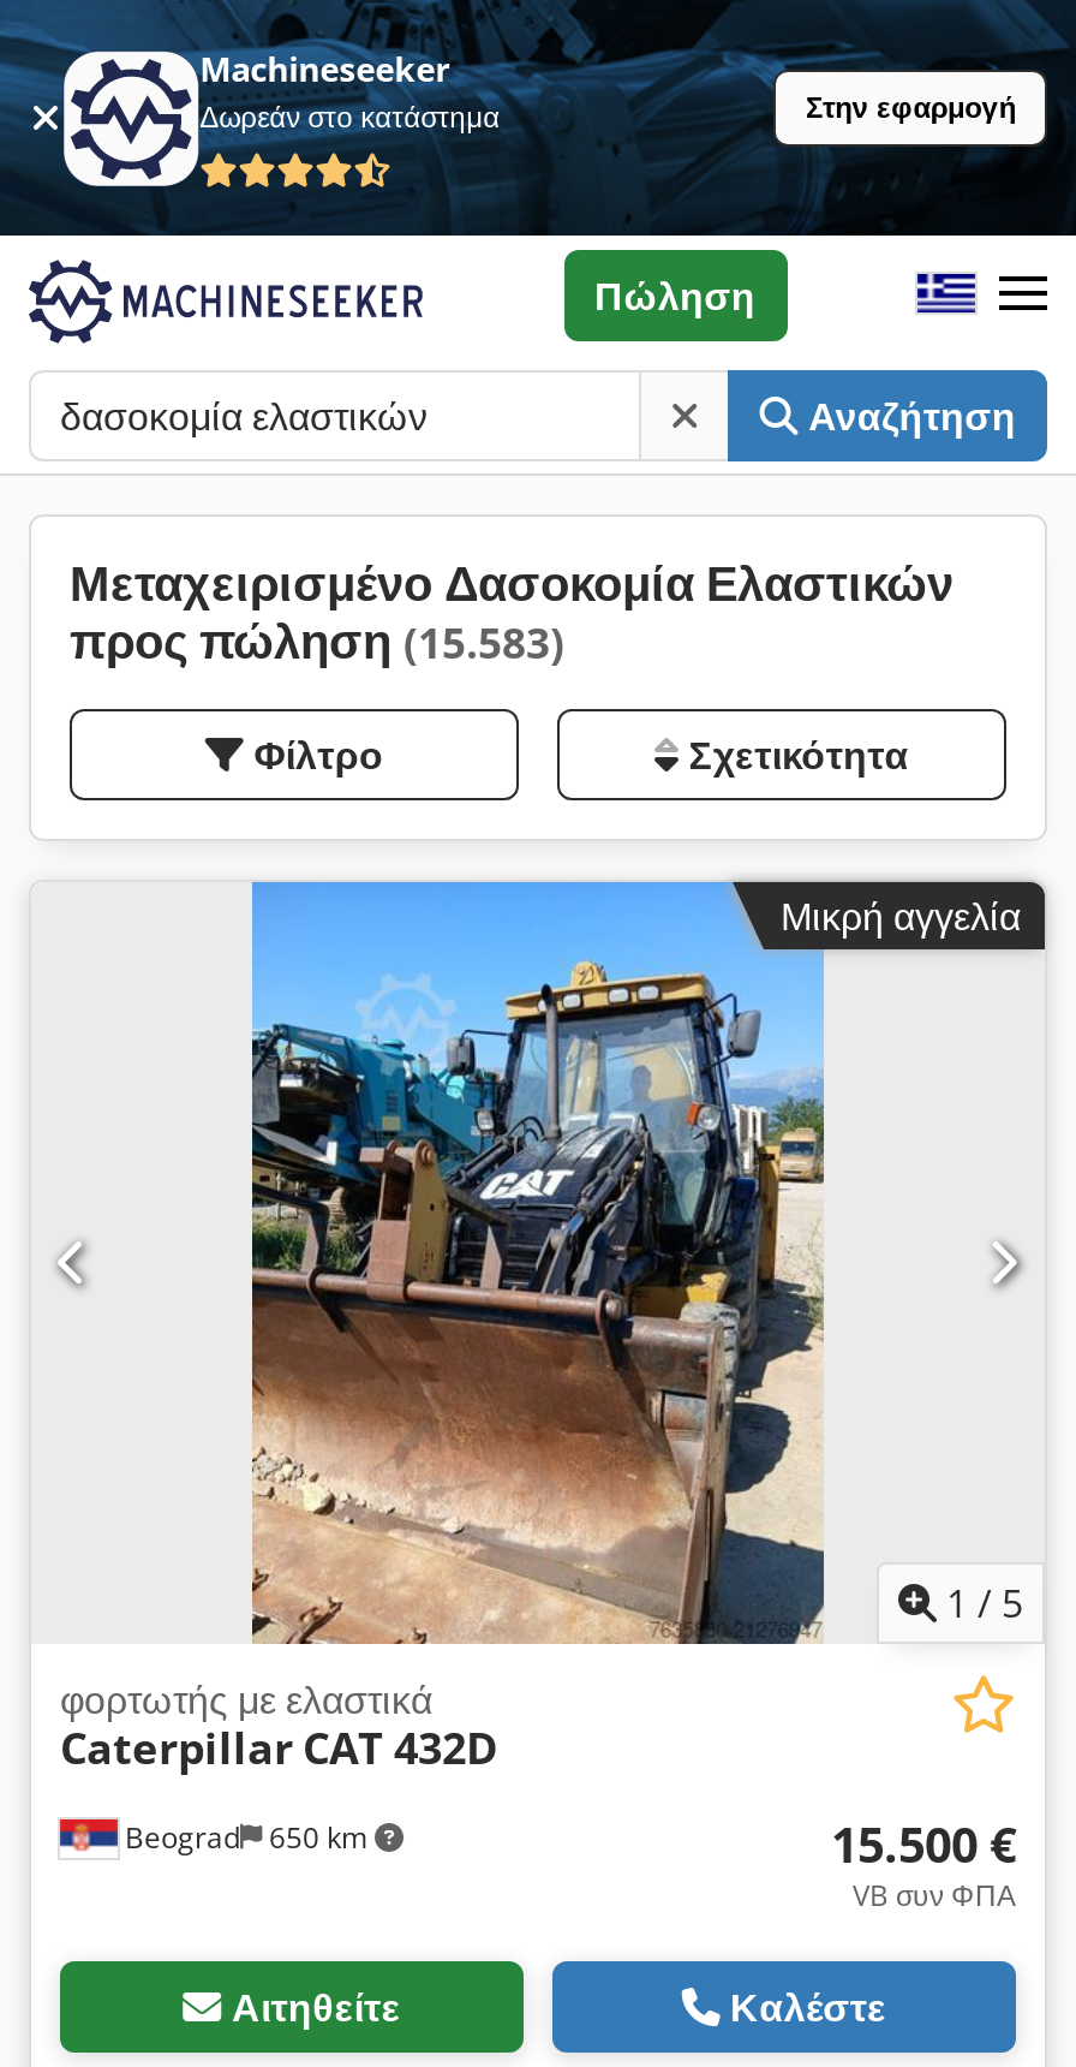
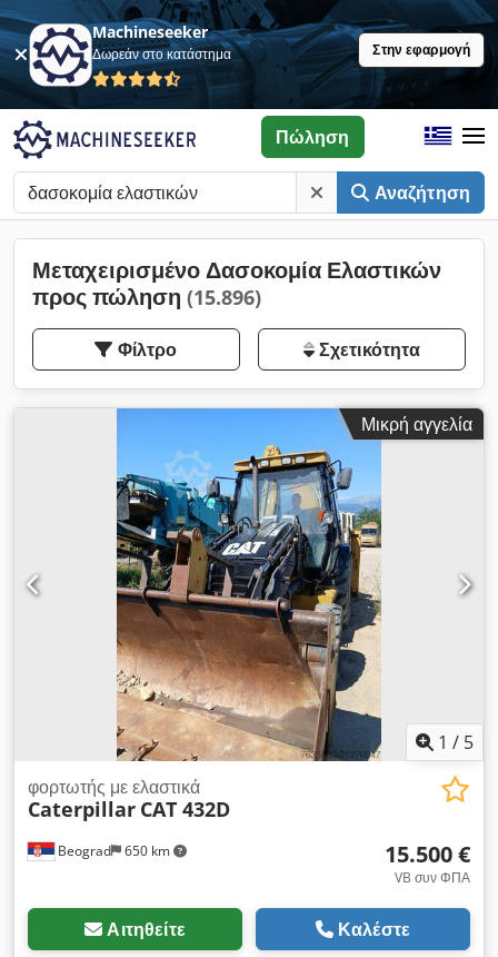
- προς πώληση (15.583)
+ προς πώληση (15.896)
